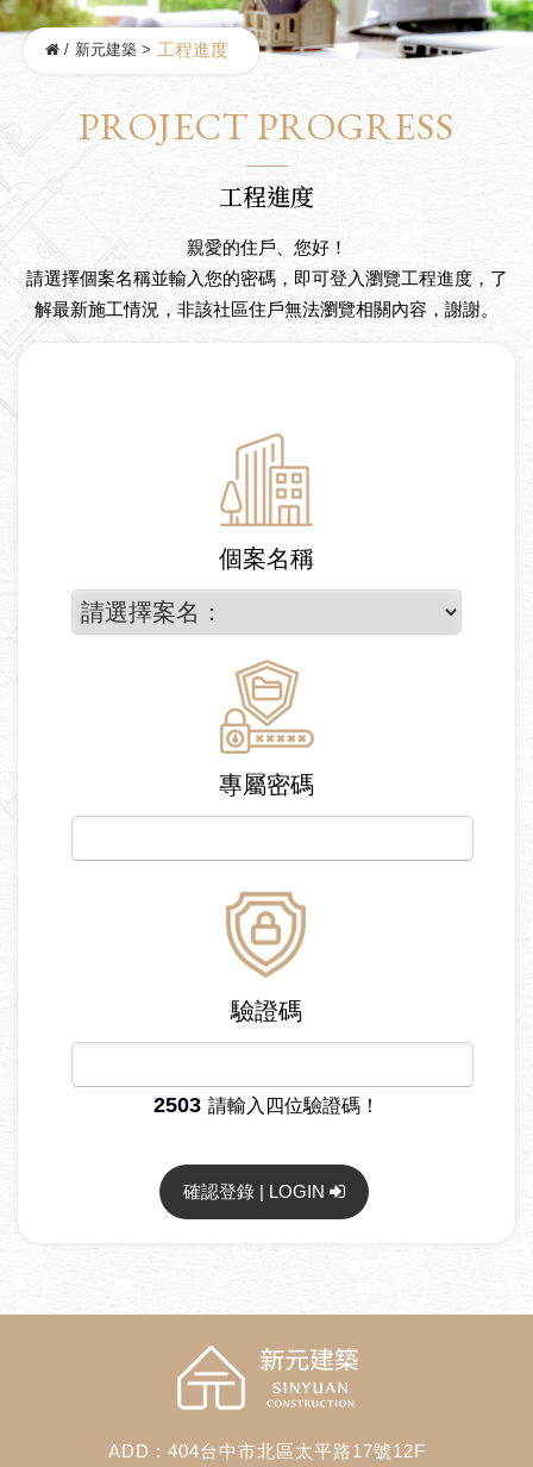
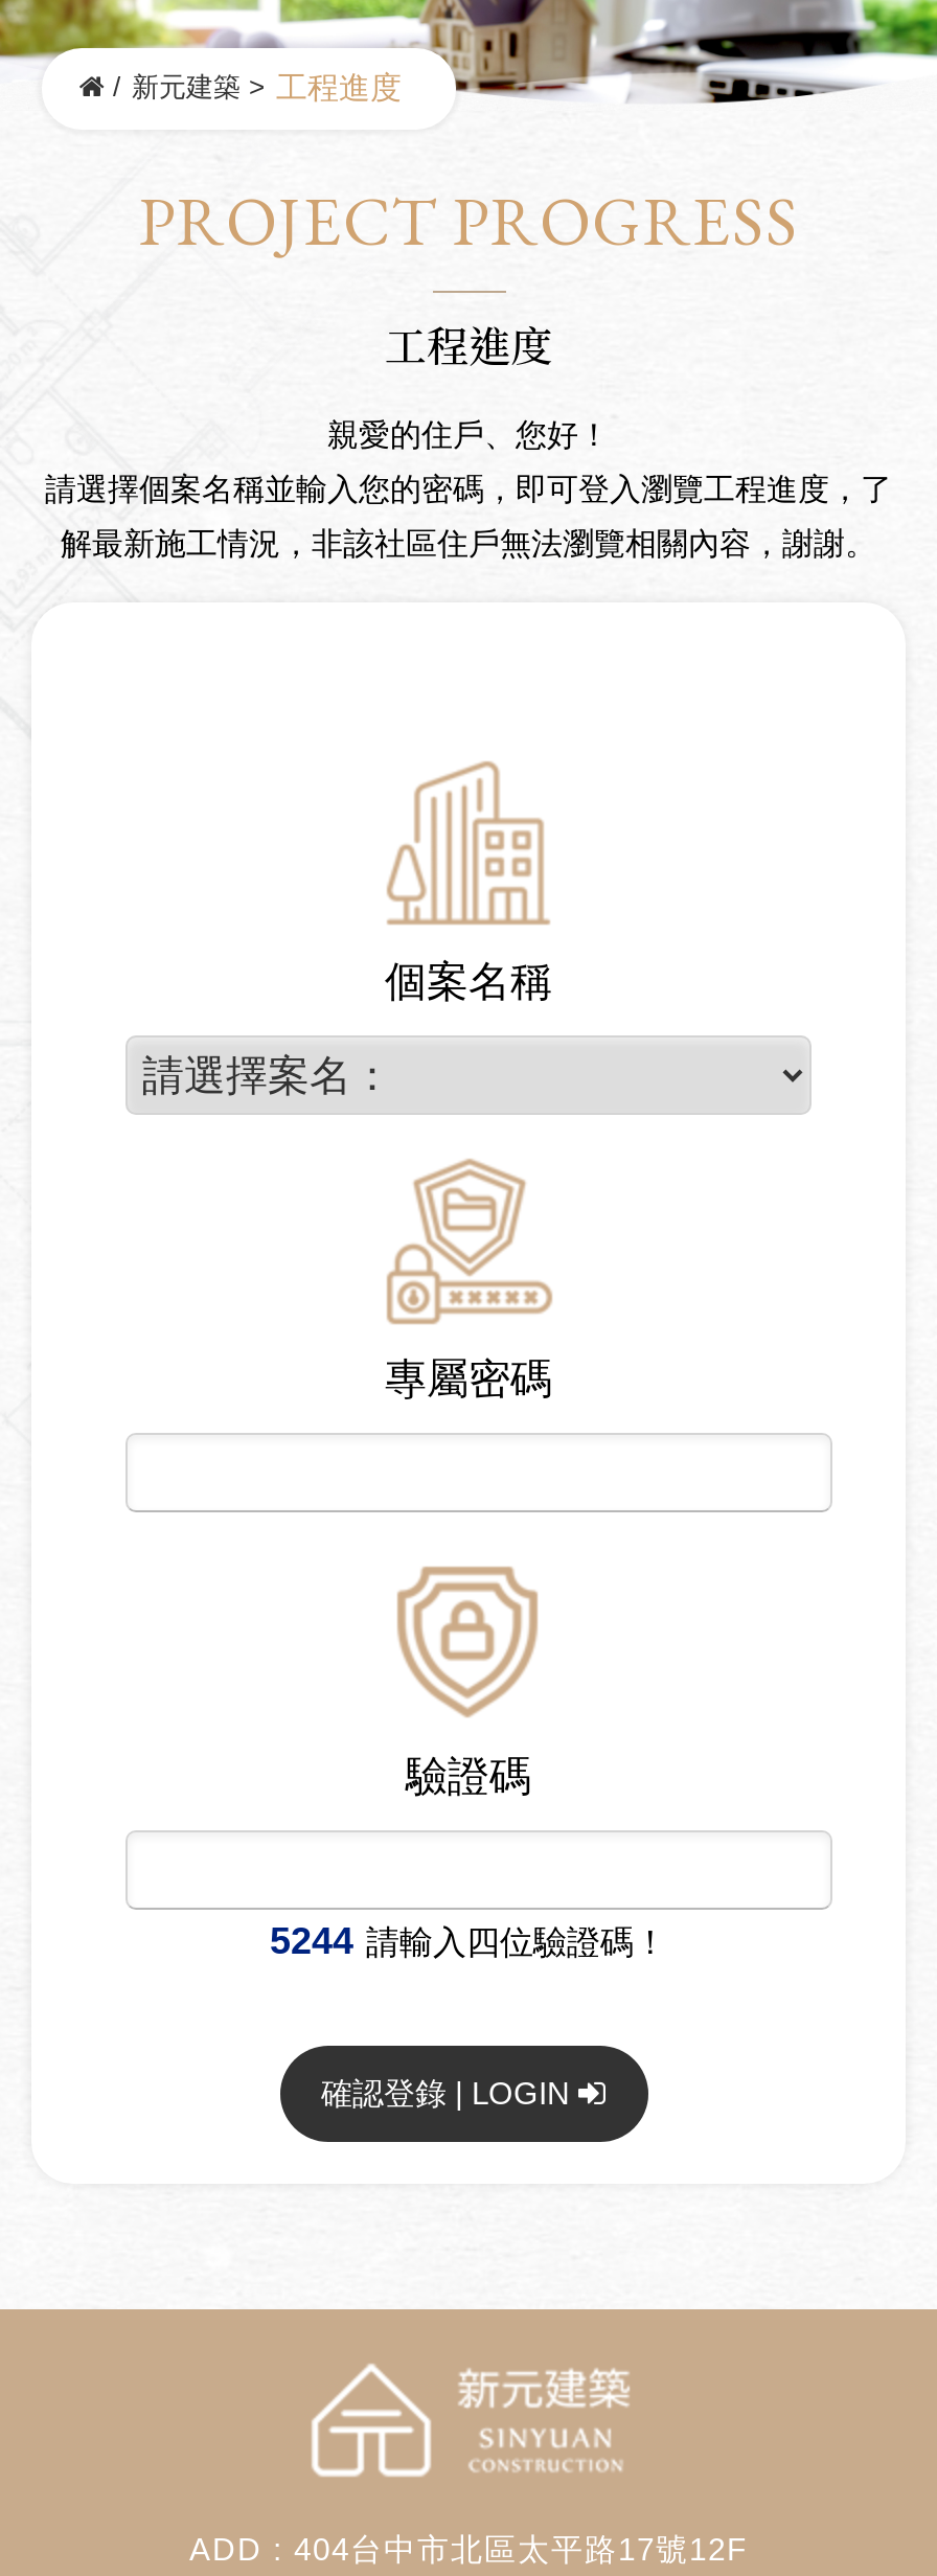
- 2503 請輸入四位驗證碼！
+ 5244 請輸入四位驗證碼！
